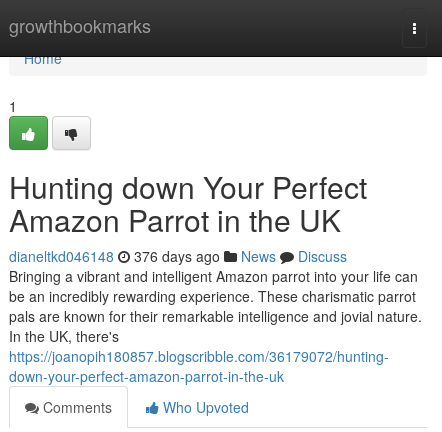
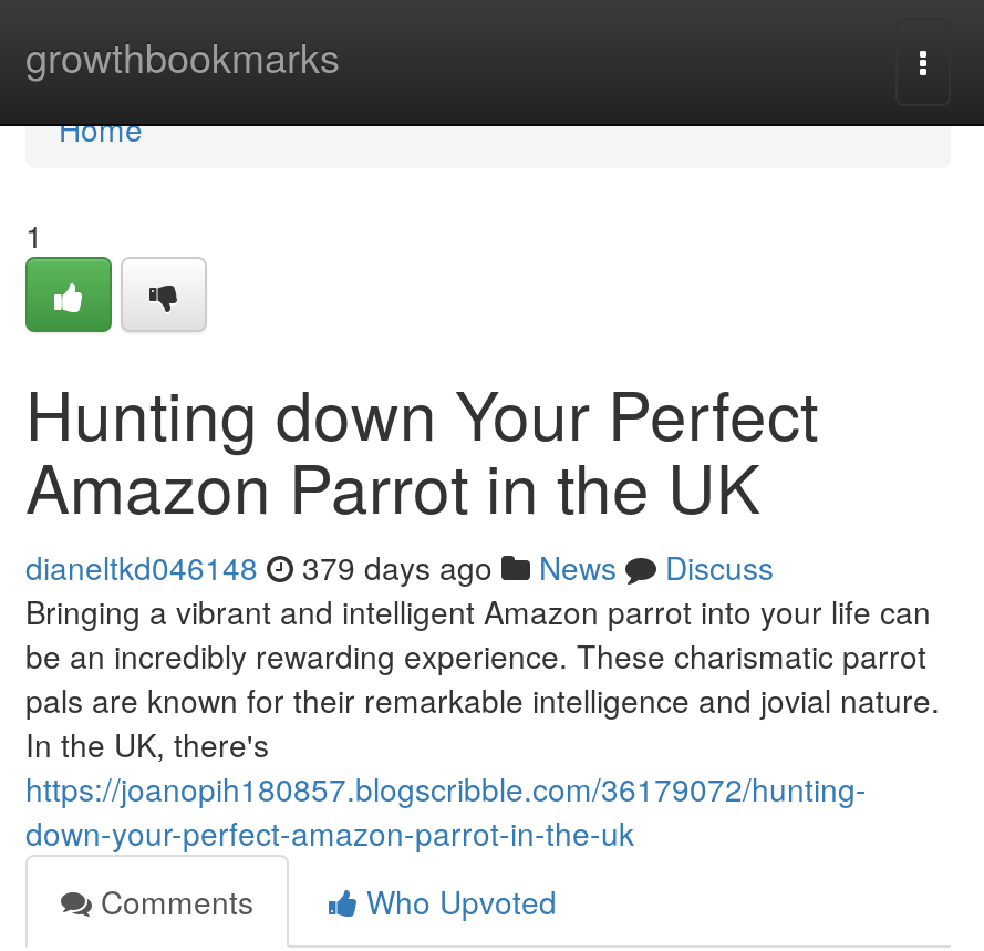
- dianeltkd046148 376 days ago News Discuss
+ dianeltkd046148 379 days ago News Discuss
